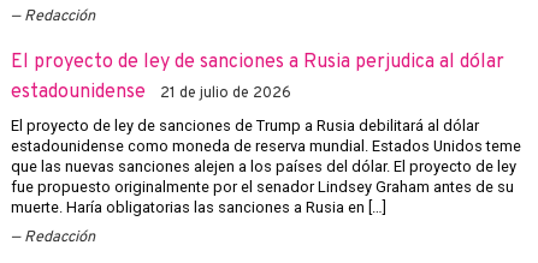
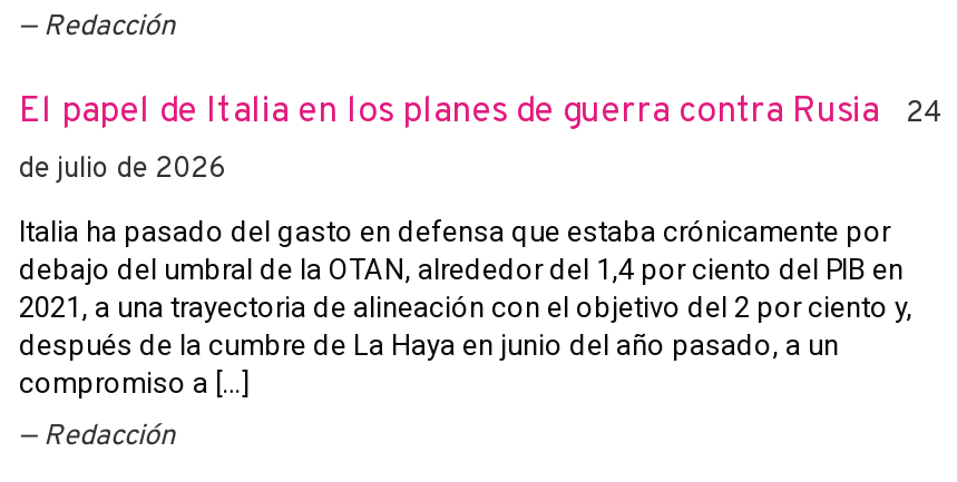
- El proyecto de ley de sanciones a Rusia perjudica al dólar
- estadounidense
- 21 de julio de 2026
- El proyecto de ley de sanciones de Trump a Rusia debilitará al dólar
- estadounidense como moneda de reserva mundial. Estados Unidos teme
- que las nuevas sanciones alejen a los países del dólar. El proyecto de ley
- fue propuesto originalmente por el senador Lindsey Graham antes de su
- muerte. Haría obligatorias las sanciones a Rusia en […]
+ El papel de Italia en los planes de guerra contra Rusia
+ 24
+ de julio de 2026
+ Italia ha pasado del gasto en defensa que estaba crónicamente por
+ debajo del umbral de la OTAN, alrededor del 1,4 por ciento del PIB en
+ 2021, a una trayectoria de alineación con el objetivo del 2 por ciento y,
+ después de la cumbre de La Haya en junio del año pasado, a un
+ compromiso a […]
